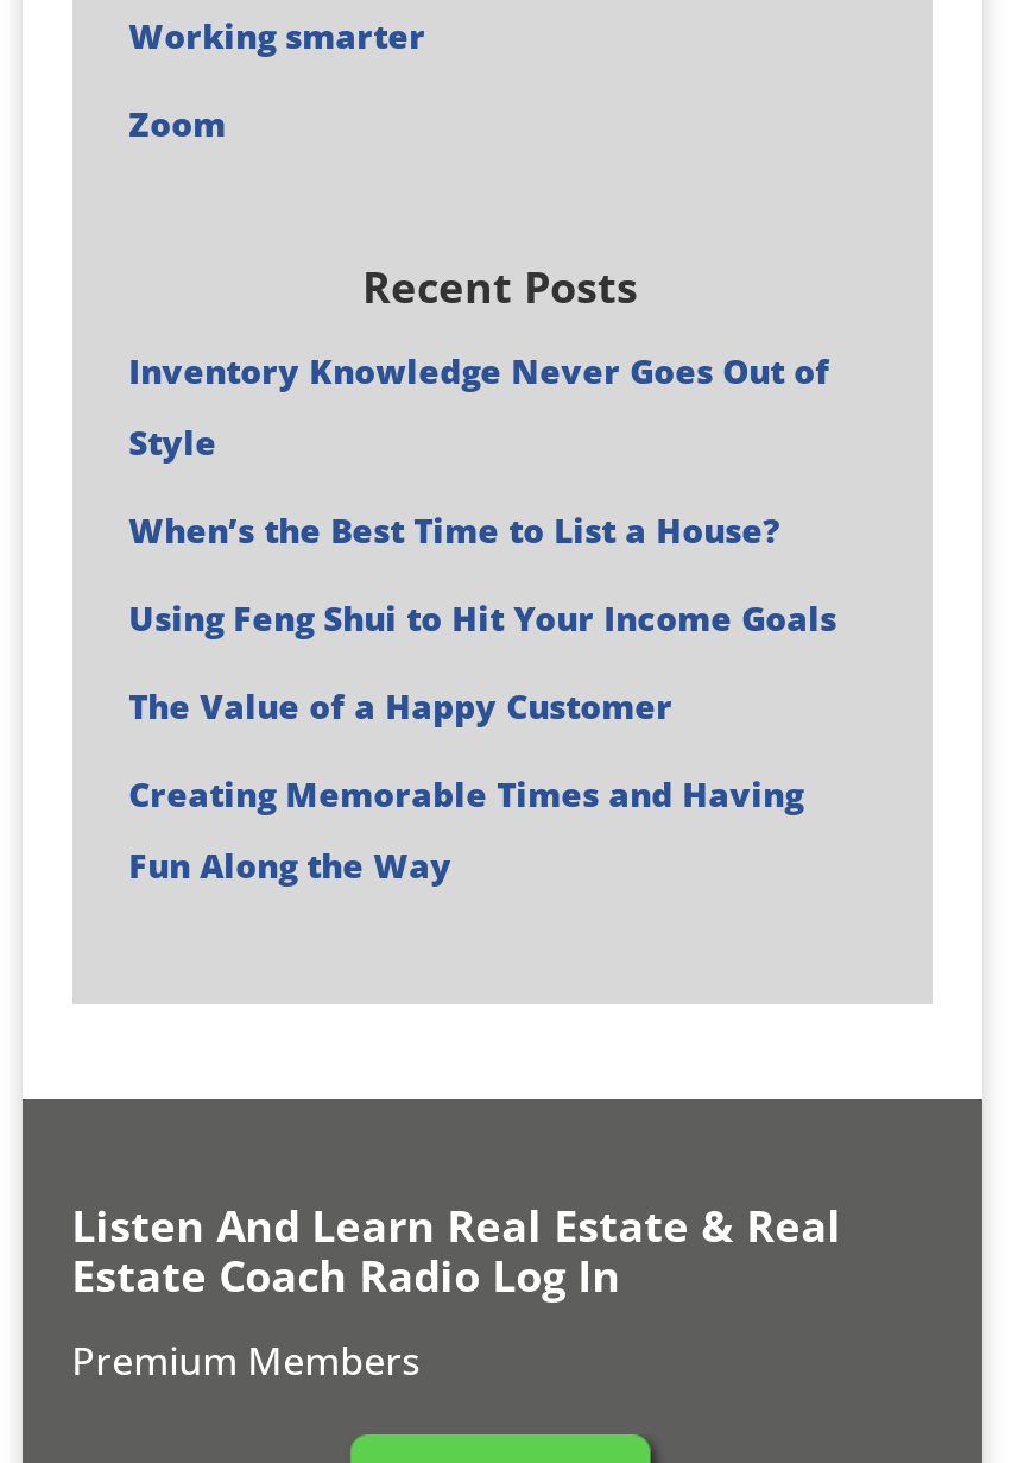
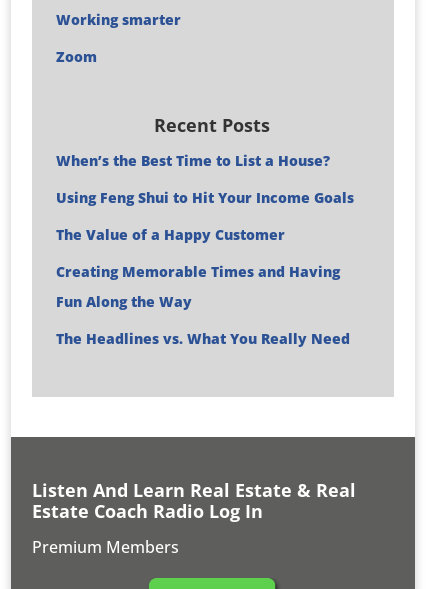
- Inventory Knowledge Never Goes Out of
- Style

moved up: When’s the Best Time to List a House? | Using Feng Shui to Hit Your Income Goals | The Value of a Happy Customer | Creating Memorable Times and Having | Fun Along the Way

+ The Headlines vs. What You Really Need
